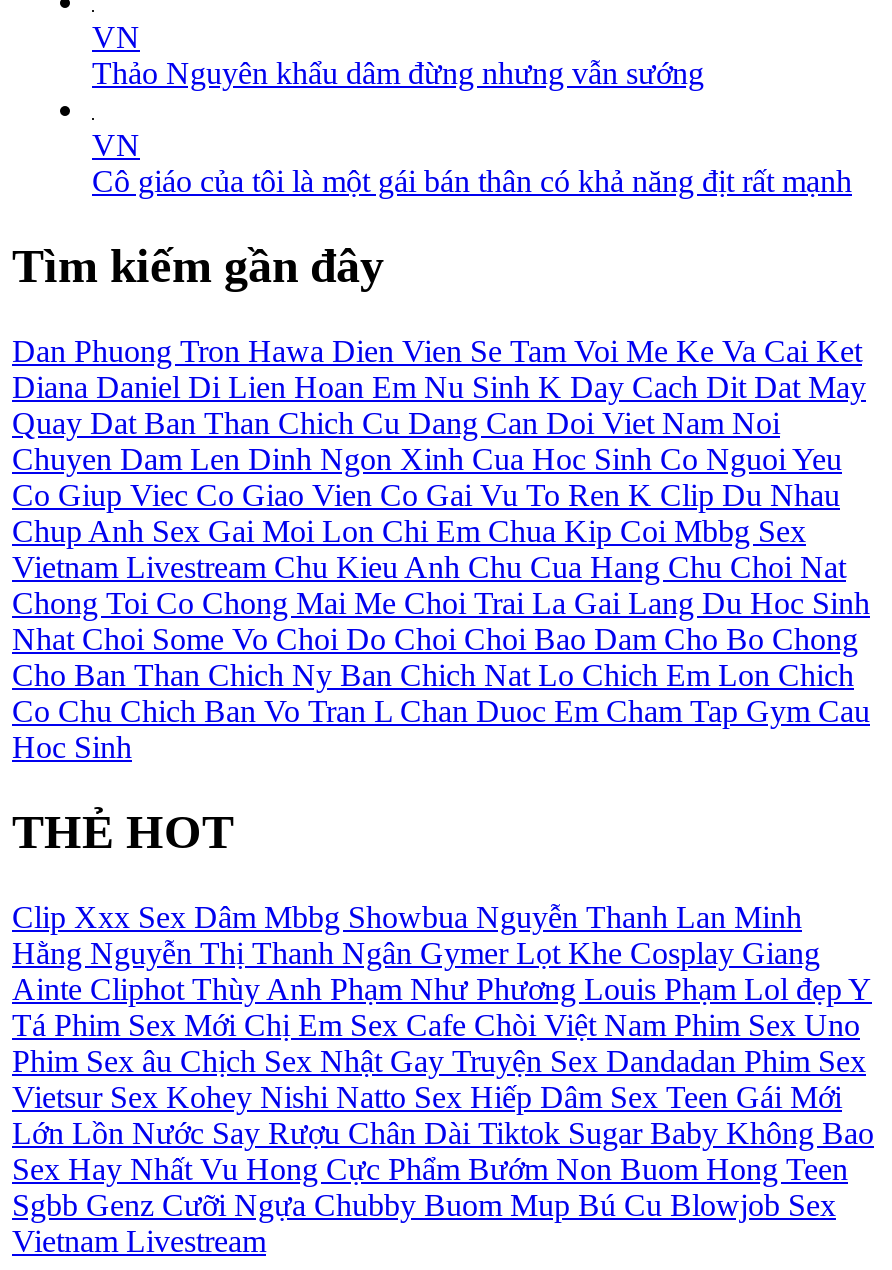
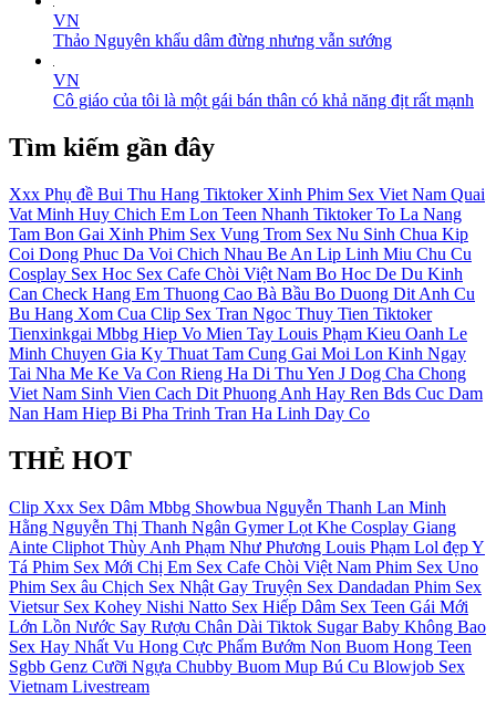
- Dan Phuong Tron Hawa Dien Vien Se Tam Voi Me Ke Va Cai Ket
- Diana Daniel Di Lien Hoan Em Nu Sinh K Day Cach Dit Dat May
- Quay Dat Ban Than Chich Cu Dang Can Doi Viet Nam Noi
- Chuyen Dam Len Dinh Ngon XinhCua Hoc Sinh Co Nguoi Yeu
- Co Giup Viec Co Giao Vien Co Gai Vu To Ren K Clip Du Nhau
- Chup Anh Sex Gai Moi Lon Chi Em Chua Kip Coi Mbbg Sex
- Vietnam Livestream Chu Kieu Anh Chu Cua Hang Chu Choi Nat
- Chong Toi Co Chong Mai Me Choi Trai La Gai Lang Du Hoc Sinh
- Nhat Choi Some Vo Choi Do Choi Choi Bao Dam Cho Bo Chong
- Cho Ban Than Chich Ny Ban Chich Nat Lo Chich Em Lon Chich
- Co Chu Chich Ban Vo Tran L Chan Duoc Em Cham Tap Gym Cau
- Hoc Sinh
+ Xxx Phụ đề Bui Thu Hang Tiktoker Xinh Phim Sex Viet Nam Quai
+ Vat Minh Huy Chich Em Lon Teen Nhanh Tiktoker To La Nang
+ Tam Bon Gai Xinh Phim Sex Vung Trom Sex Nu Sinh Chua Kip
+ Coi Dong Phuc Da Voi Chich Nhau Be An Lip Linh Miu Chu Cu
+ Cosplay Sex Hoc Sex Cafe Chòi Việt Nam Bo Hoc De Du Kinh
+ Can Check Hang Em Thuong Cao Bà Bầu Bo Duong Dit Anh Cu
+ Bu Hang Xom Cua Clip Sex Tran Ngoc Thuy Tien Tiktoker
+ Tienxinkgai Mbbg Hiep Vo Mien Tay Louis Phạm Kieu Oanh Le
+ Minh Chuyen Gia Ky Thuat Tam Cung Gai Moi Lon Kinh Ngay
+ Tai Nha Me Ke Va Con Rieng Ha Di Thu Yen J Dog Cha Chong
+ Viet Nam Sinh Vien Cach Dit Phuong Anh Hay Ren Bds Cuc Dam
+ Nan Ham Hiep Bi Pha Trinh Tran Ha Linh Day Co
